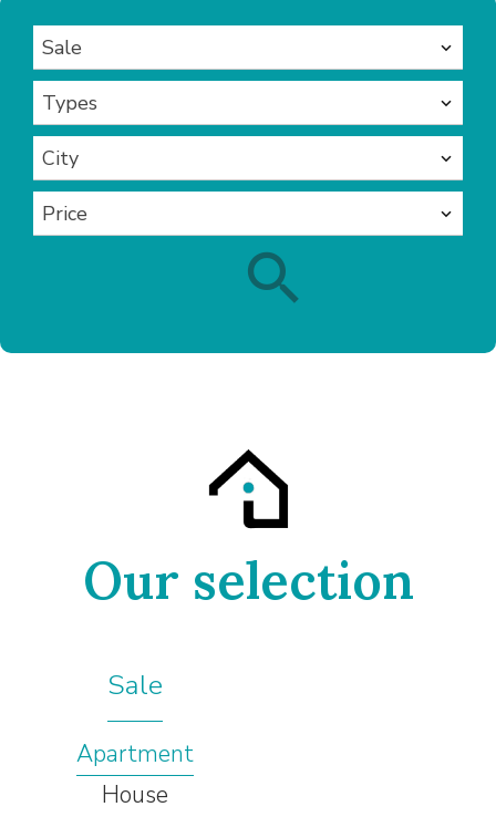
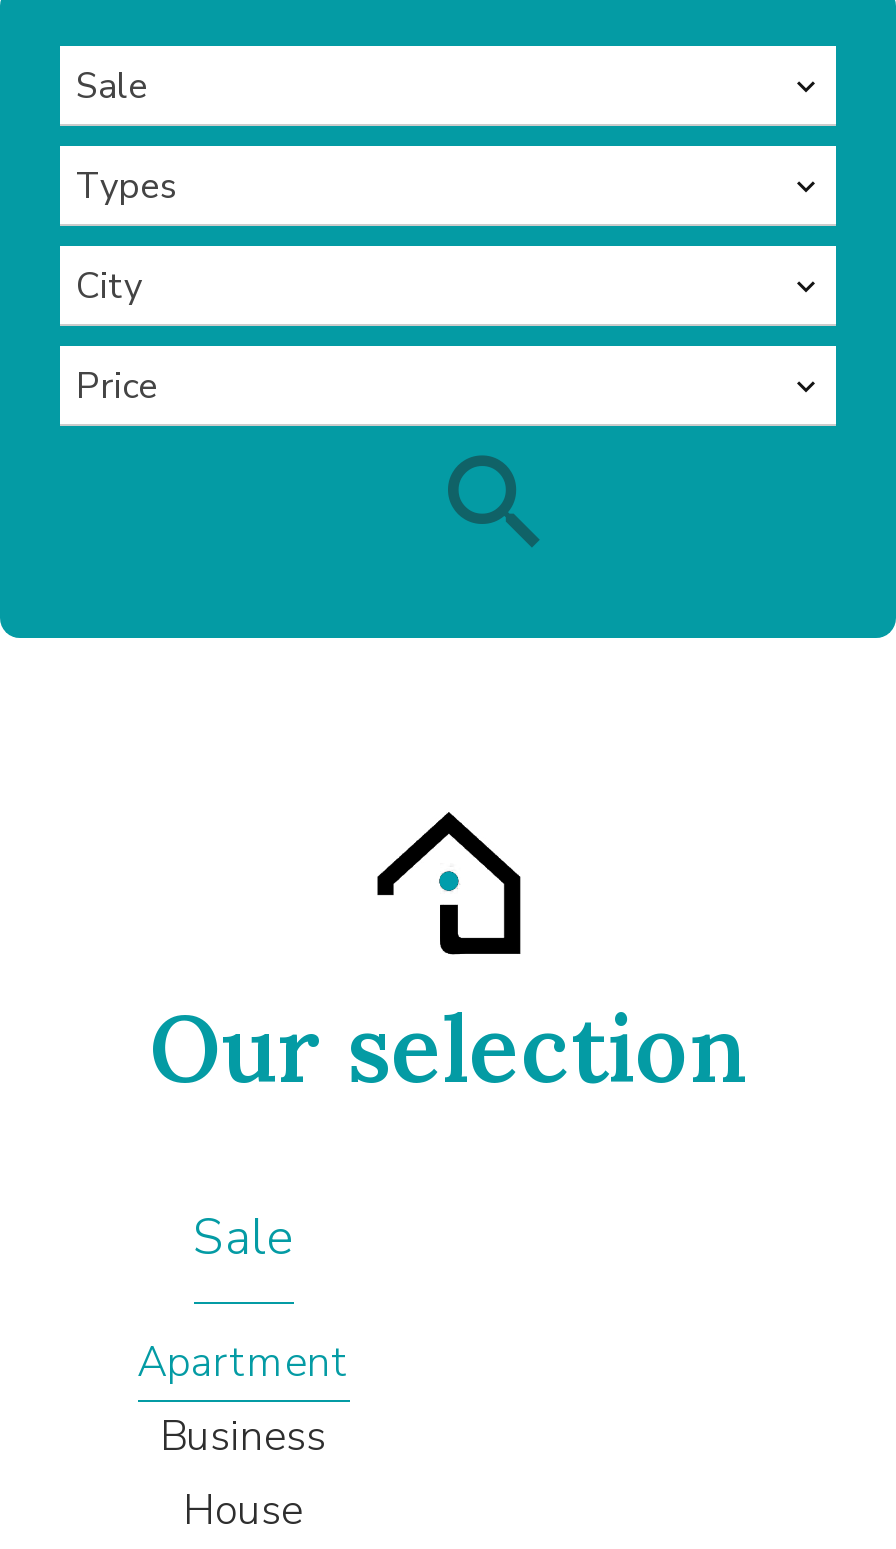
+ Business
